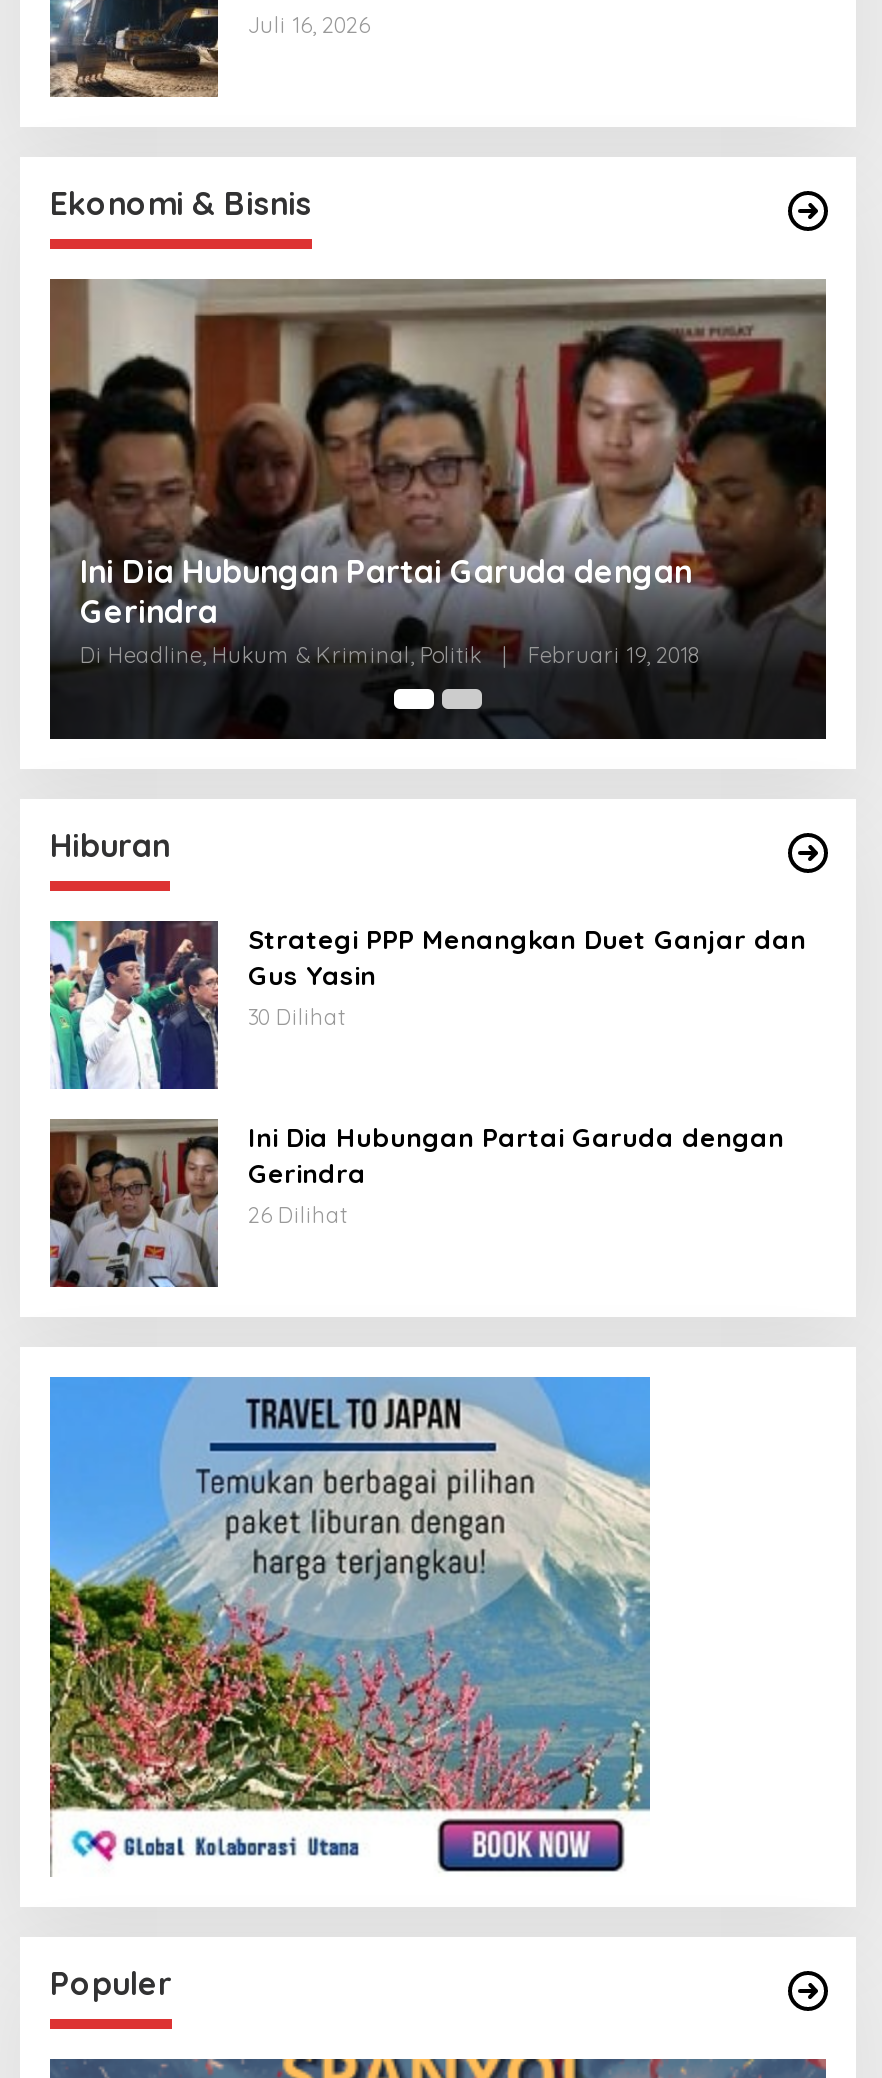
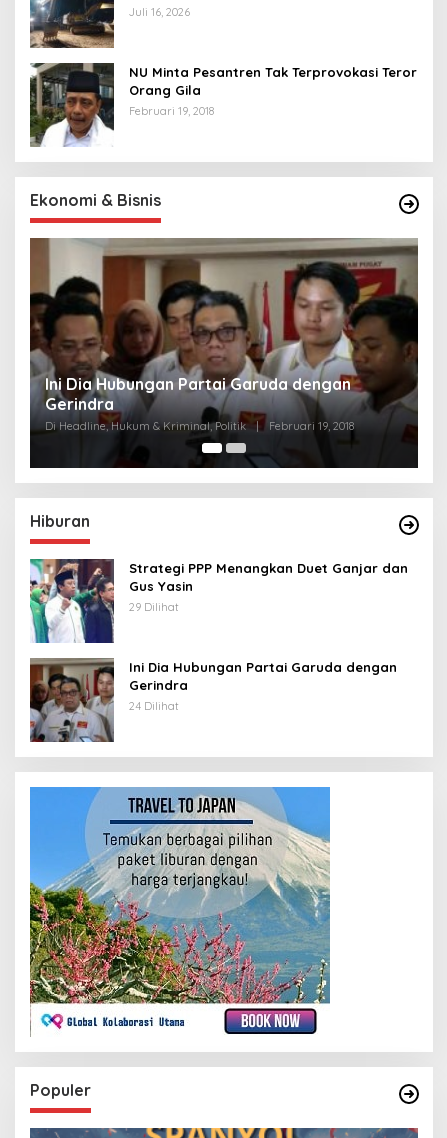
+ [image]
+ NU Minta Pesantren Tak Terprovokasi Teror
+ Orang Gila
+ Februari 19, 2018

- 30 Dilihat
+ 29 Dilihat

- 26 Dilihat
+ 24 Dilihat
